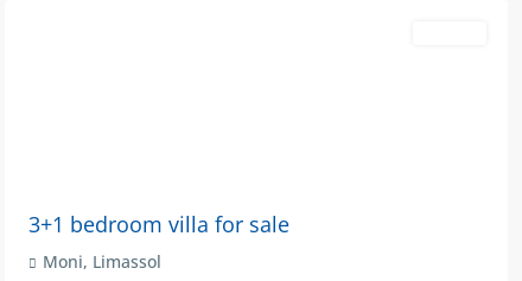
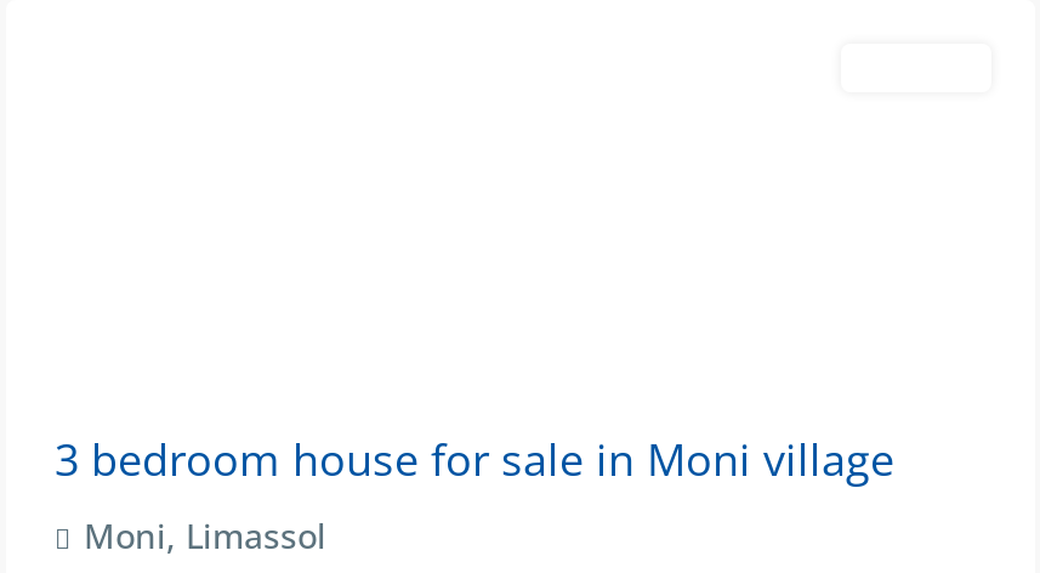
- 3+1 bedroom villa for sale
+ 3 bedroom house for sale in Moni village
